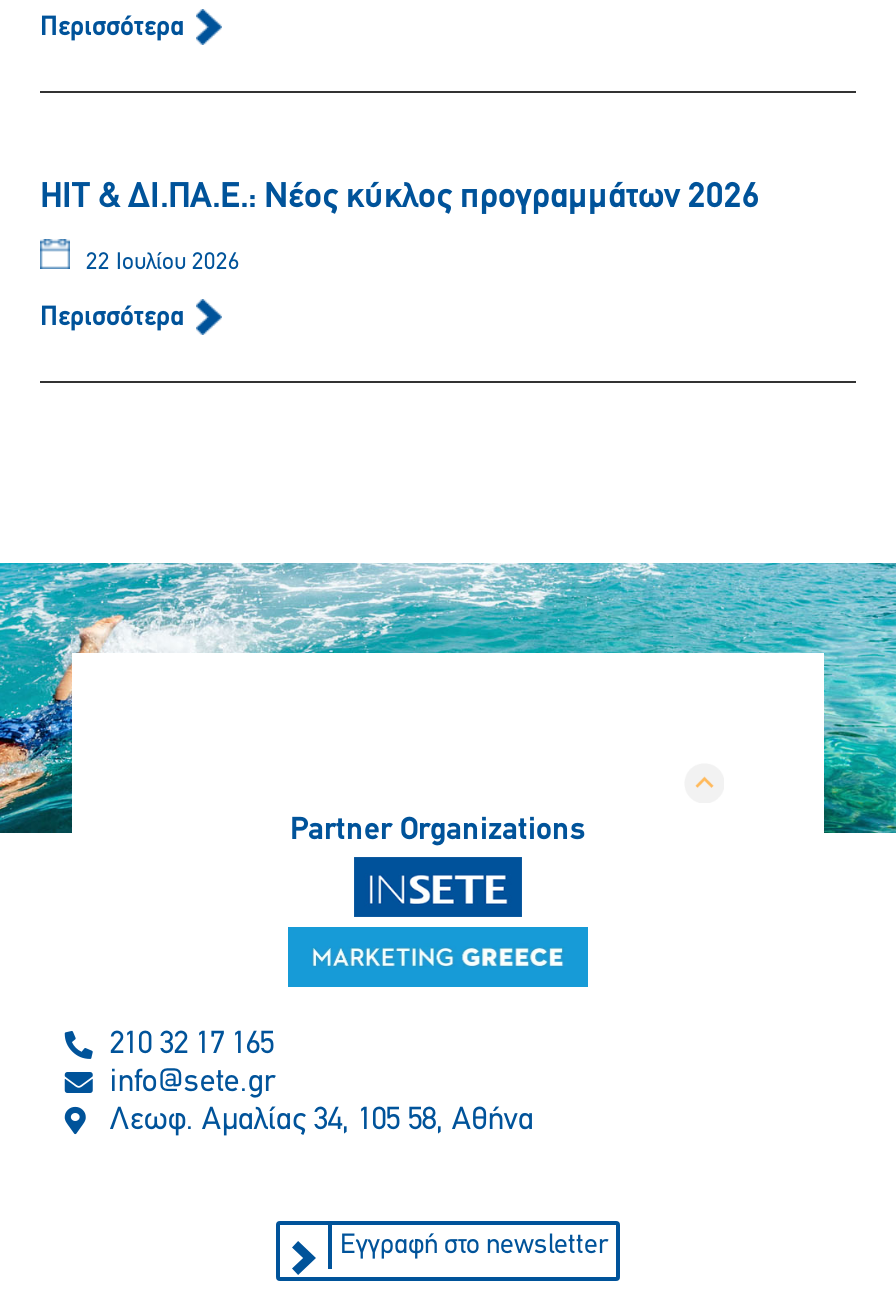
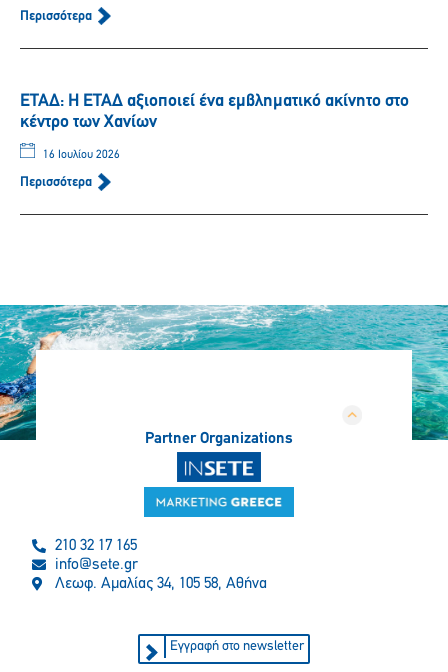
- HIT & ΔΙ.ΠΑ.Ε.: Νέος κύκλος προγραμμάτων 2026
+ ΕΤΑΔ: Η ΕΤΑΔ αξιοποιεί ένα εμβληματικό ακίνητο στο
+ κέντρο των Χανίων

- 22 Ιουλίου 2026
+ 16 Ιουλίου 2026
